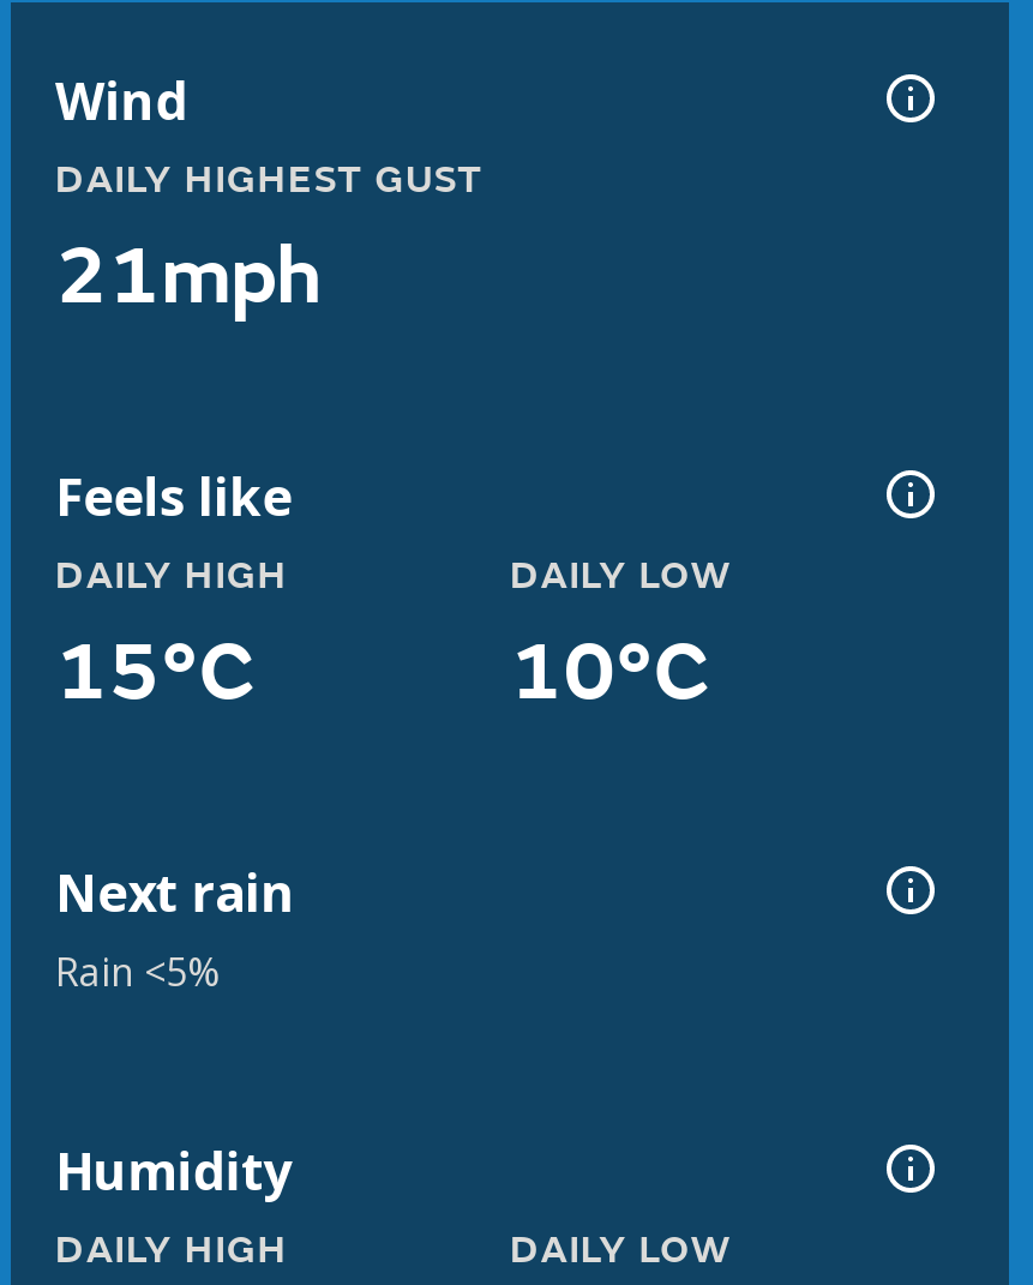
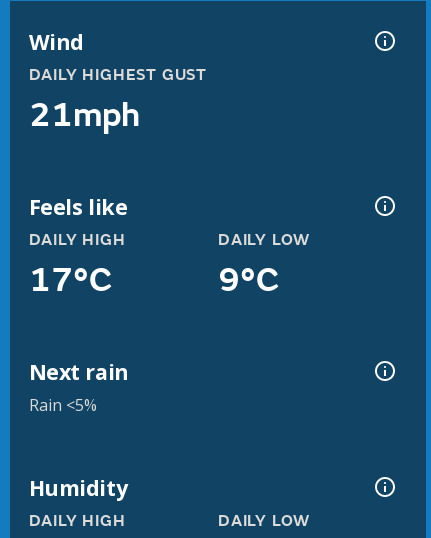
- 15°C
+ 17°C

- 10°C
+ 9°C
